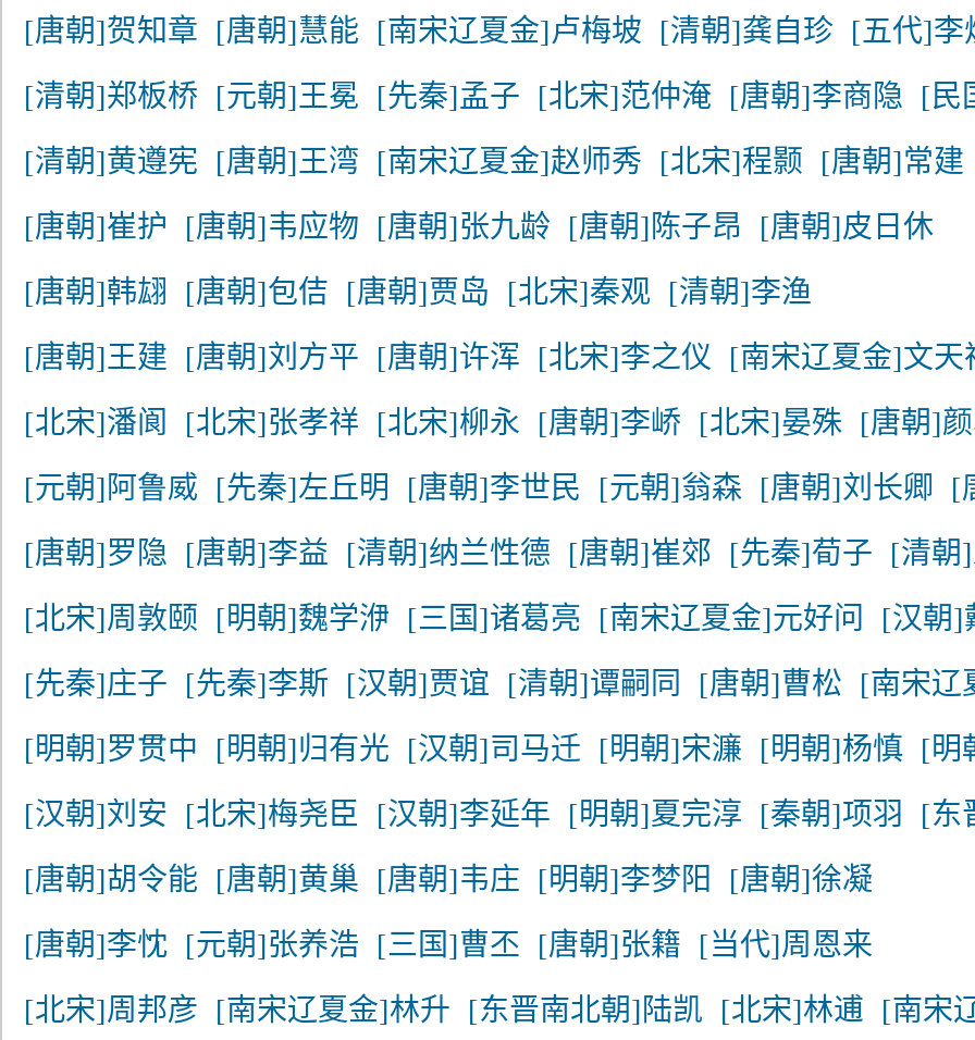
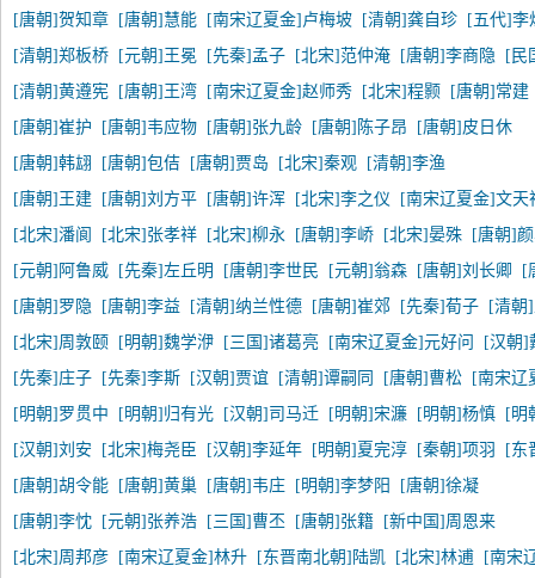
- [唐朝]李忱 [元朝]张养浩 [三国]曹丕 [唐朝]张籍 [当代]周恩来
+ [唐朝]李忱 [元朝]张养浩 [三国]曹丕 [唐朝]张籍 [新中国]周恩来
